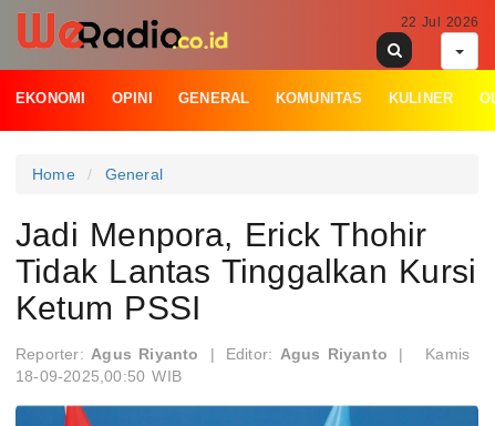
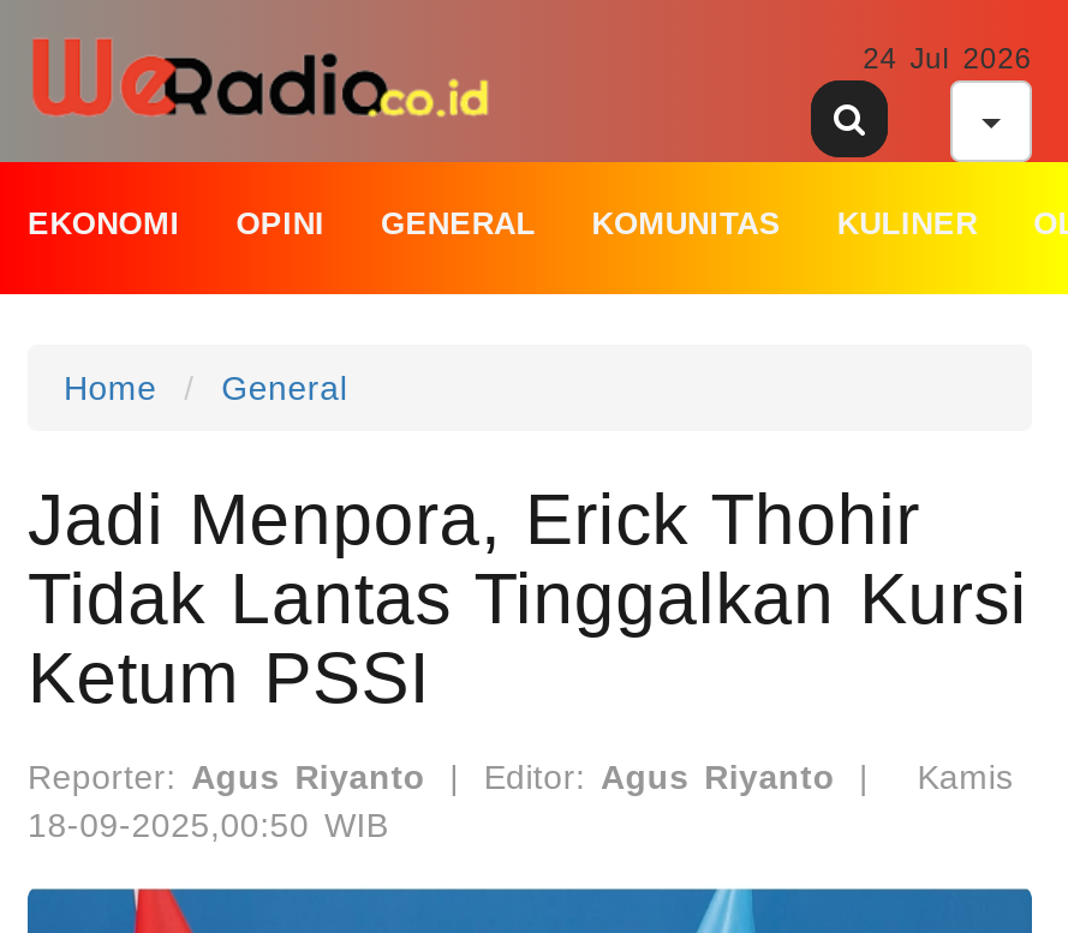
- 22 Jul 2026
+ 24 Jul 2026
